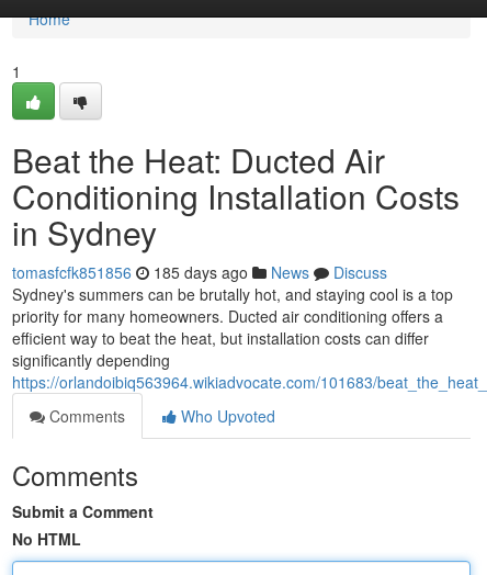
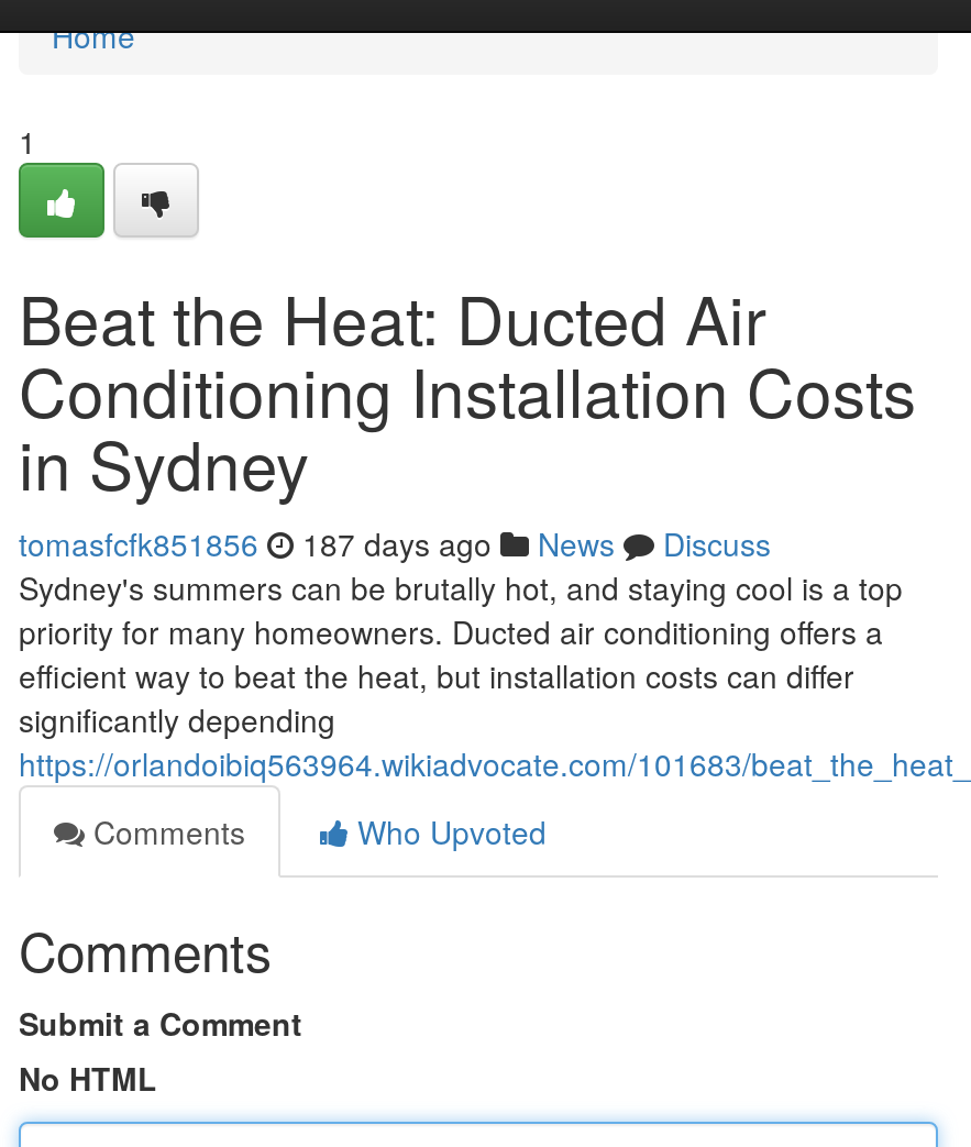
- tomasfcfk851856 185 days ago News Discuss
+ tomasfcfk851856 187 days ago News Discuss
